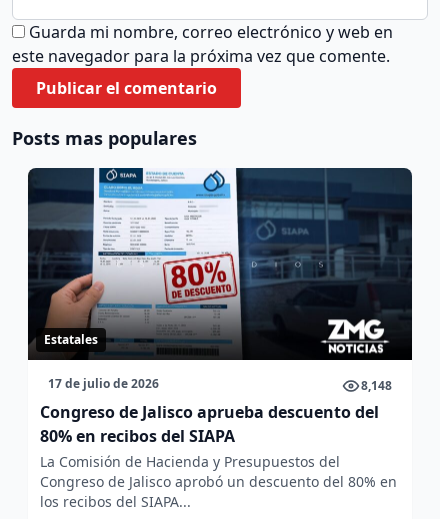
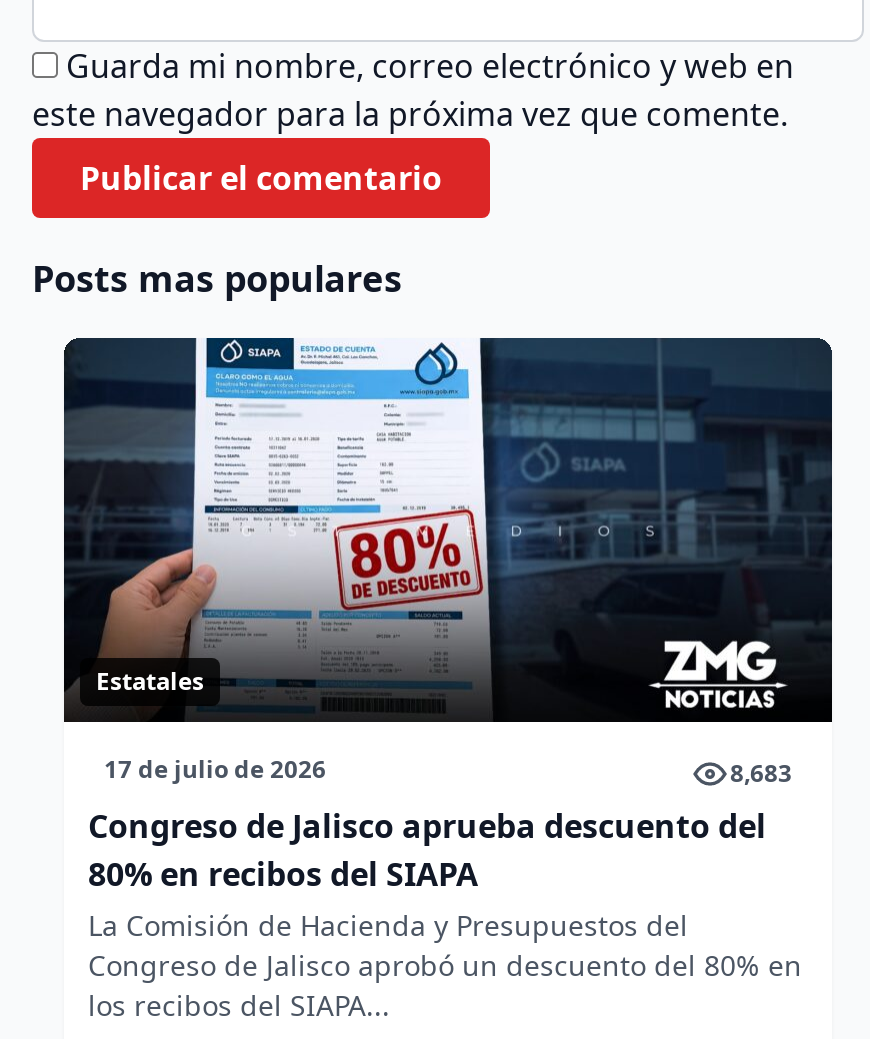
- 8,148
+ 8,683
